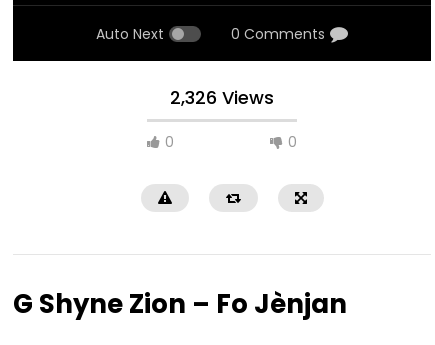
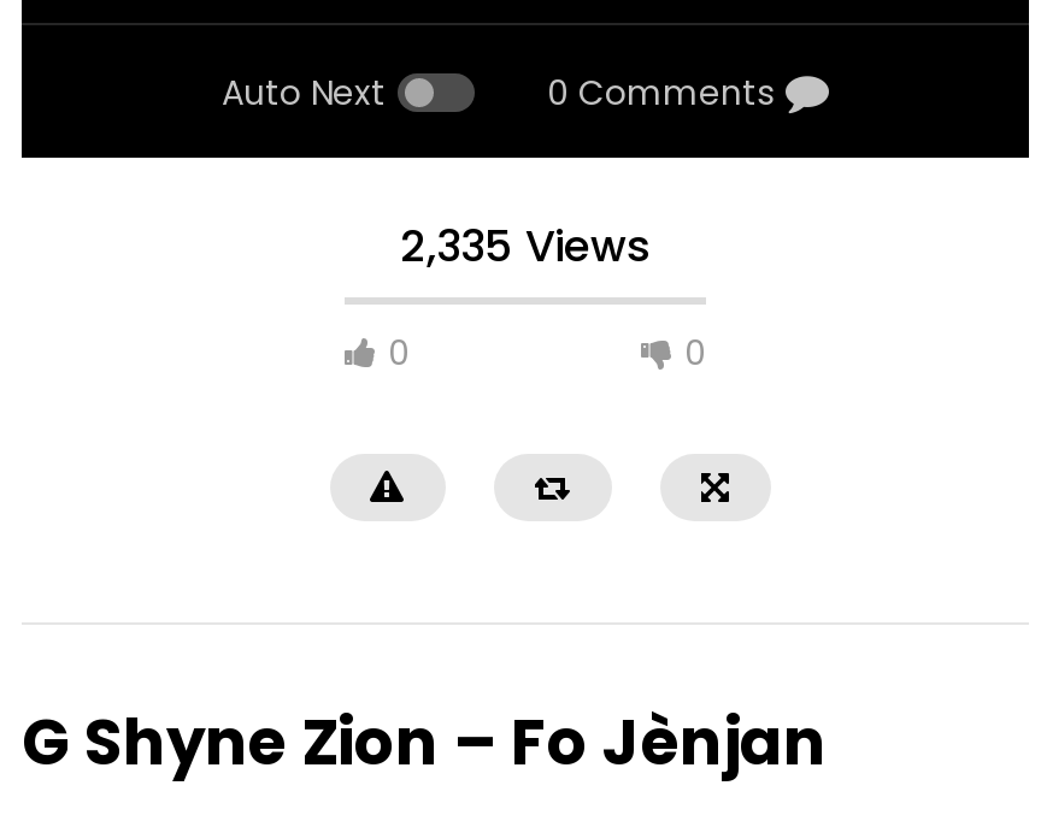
- 2,326 Views
+ 2,335 Views
